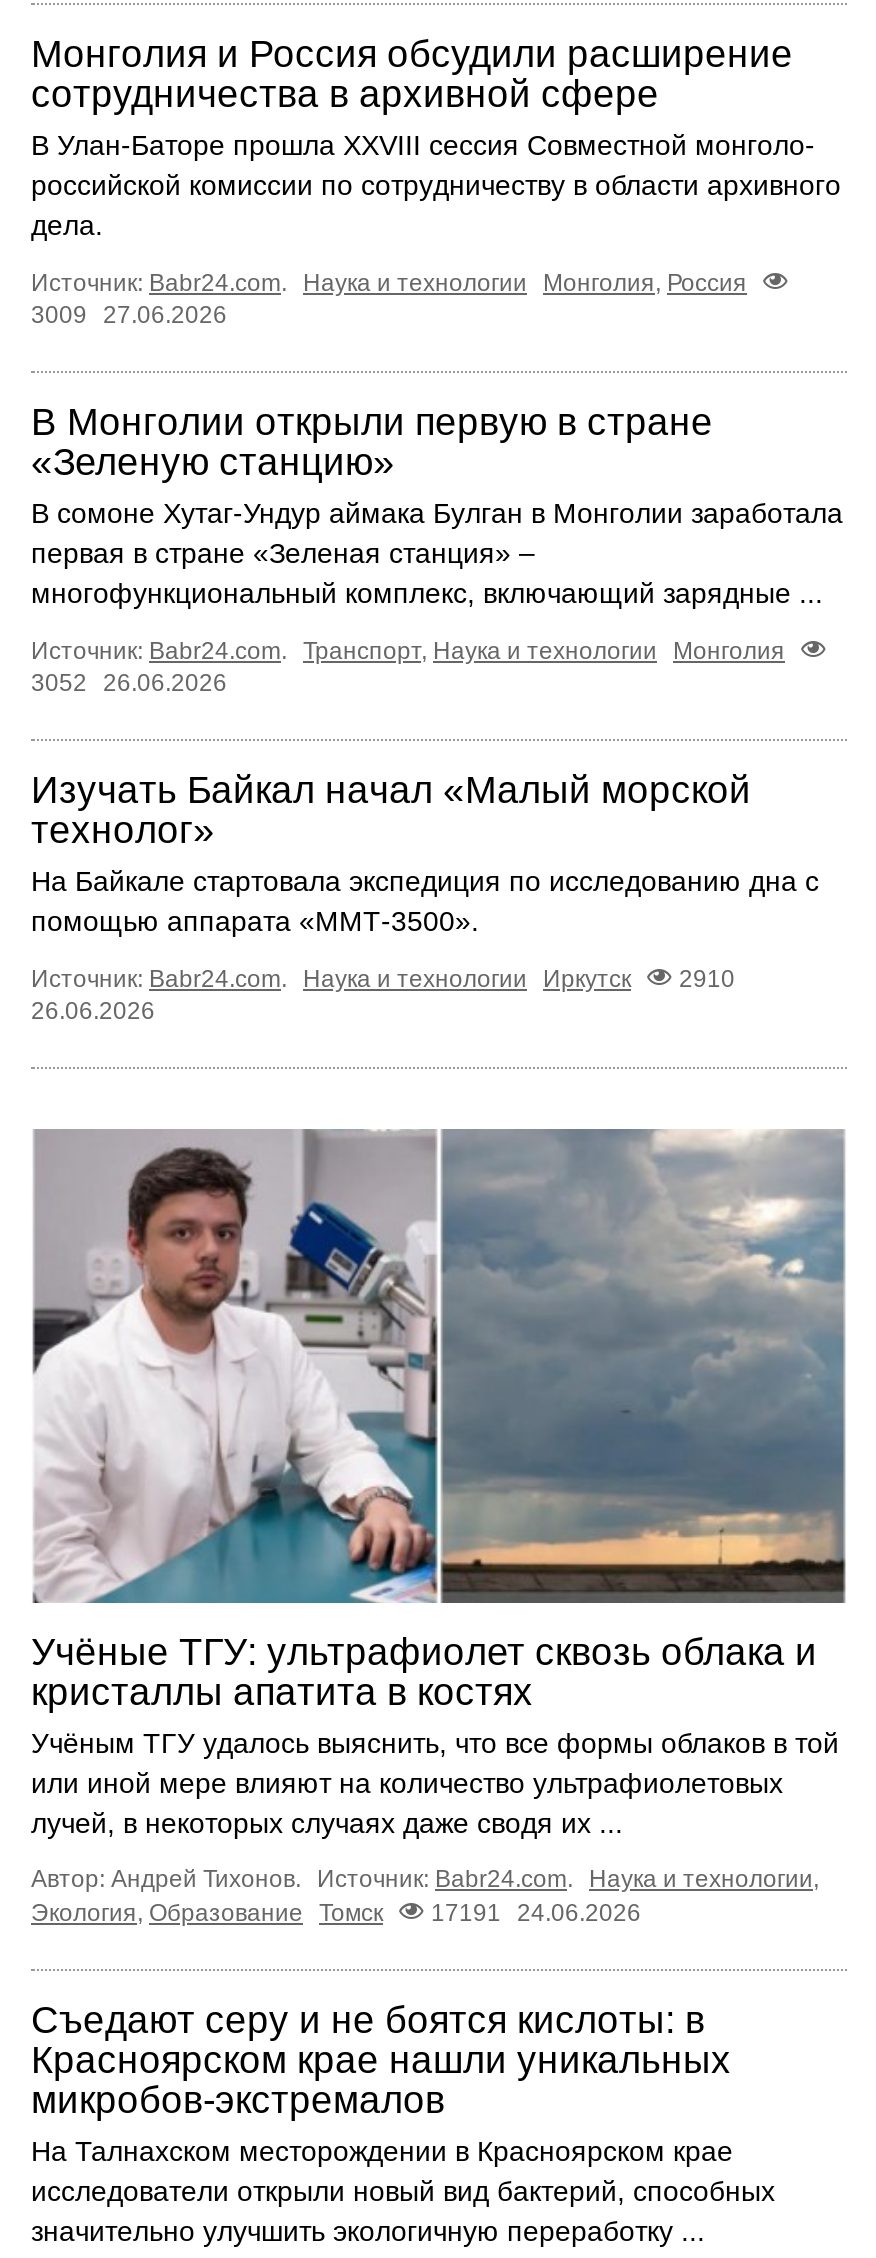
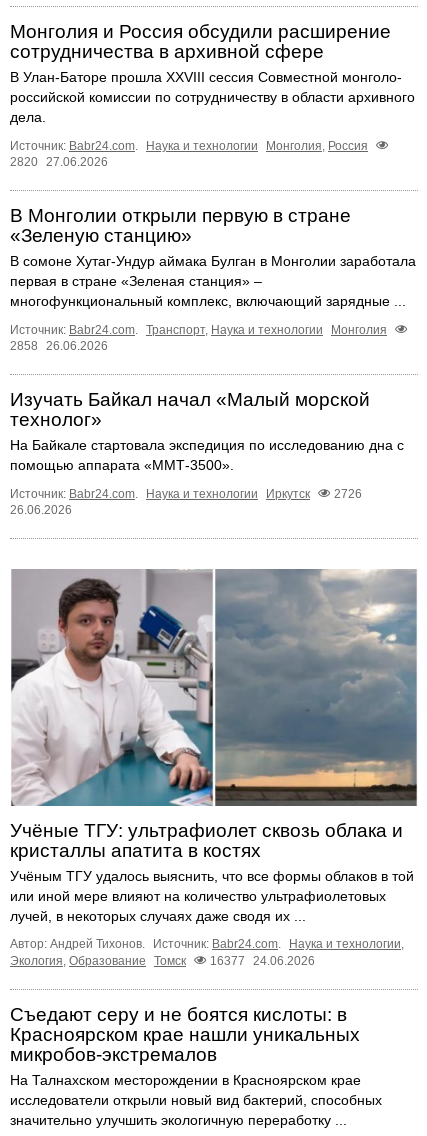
- 3009 27.06.2026
+ 2820 27.06.2026

- 3052 26.06.2026
+ 2858 26.06.2026

- Источник: Babr24.com. Наука и технологии Иркутск 2910
+ Источник: Babr24.com. Наука и технологии Иркутск 2726

- Экология, Образование Томск 17191 24.06.2026
+ Экология, Образование Томск 16377 24.06.2026
